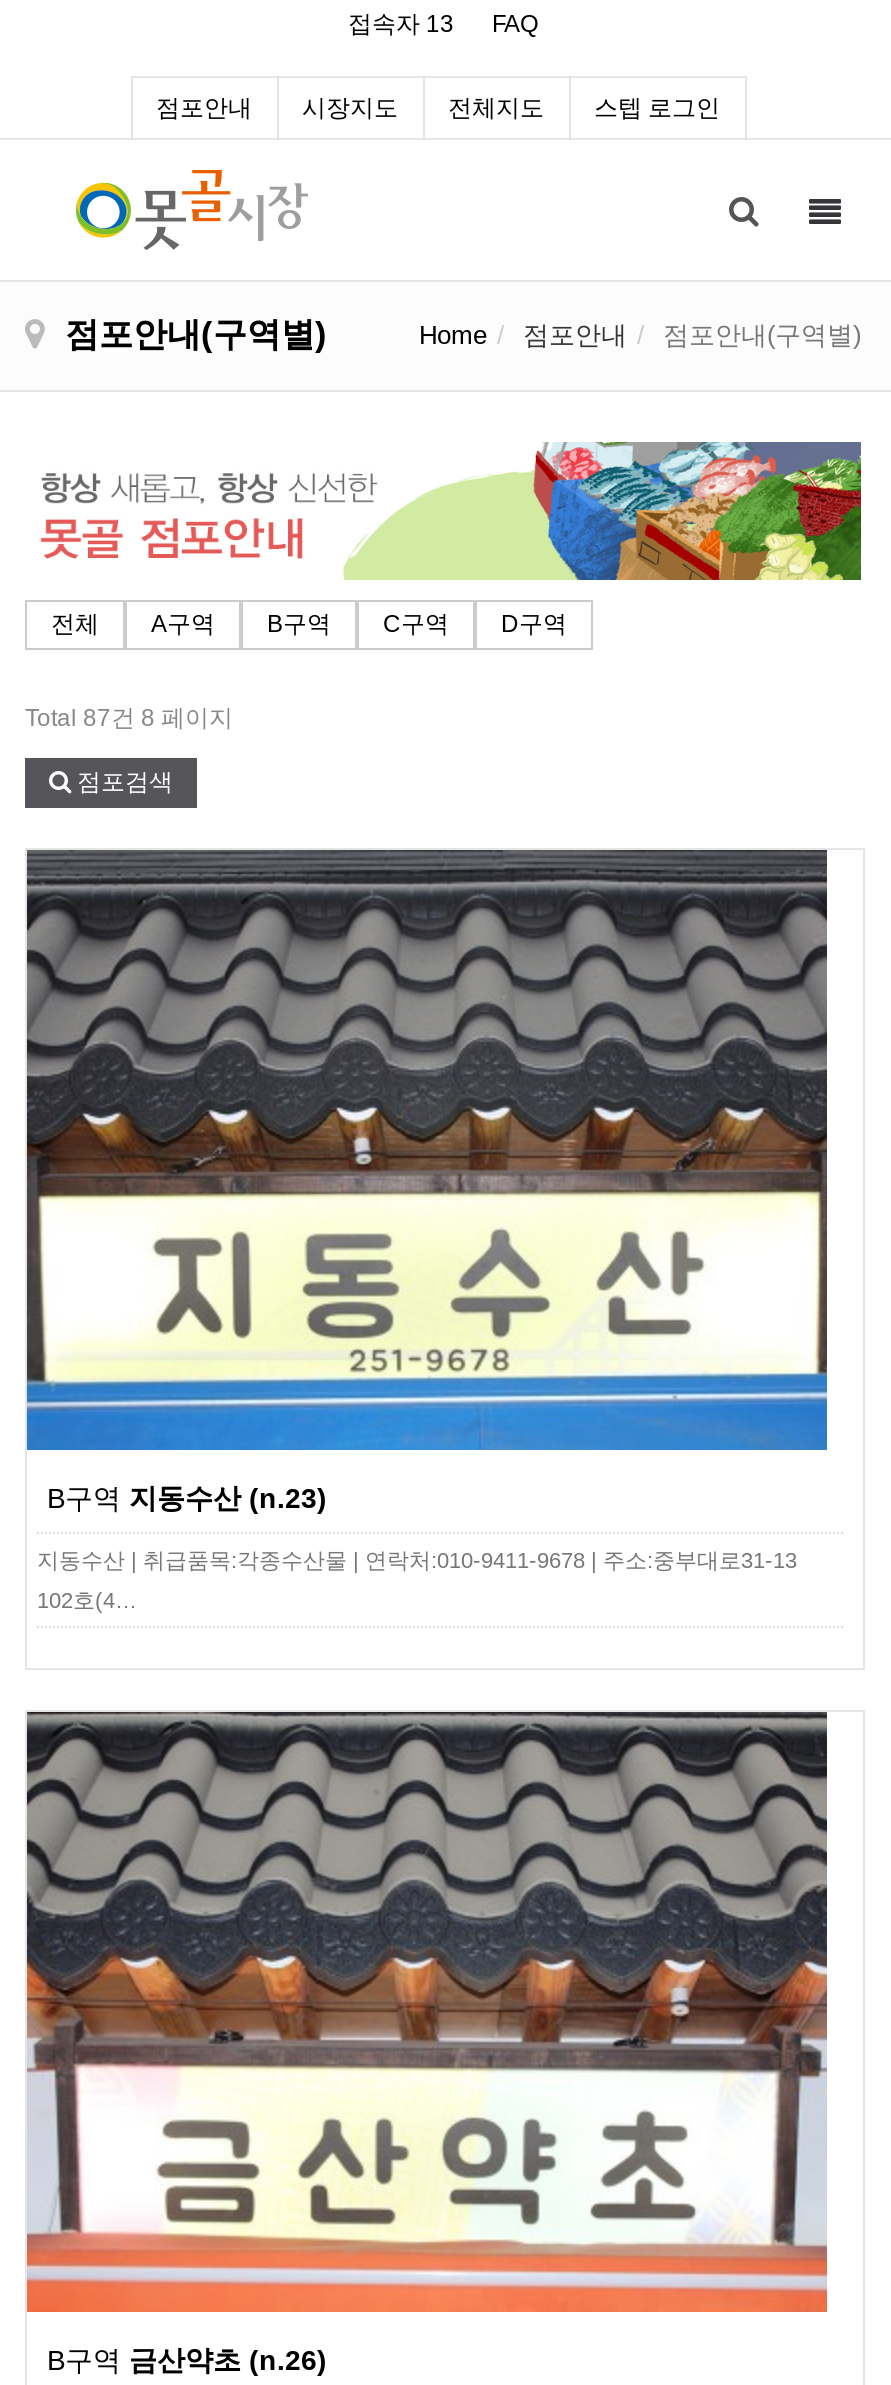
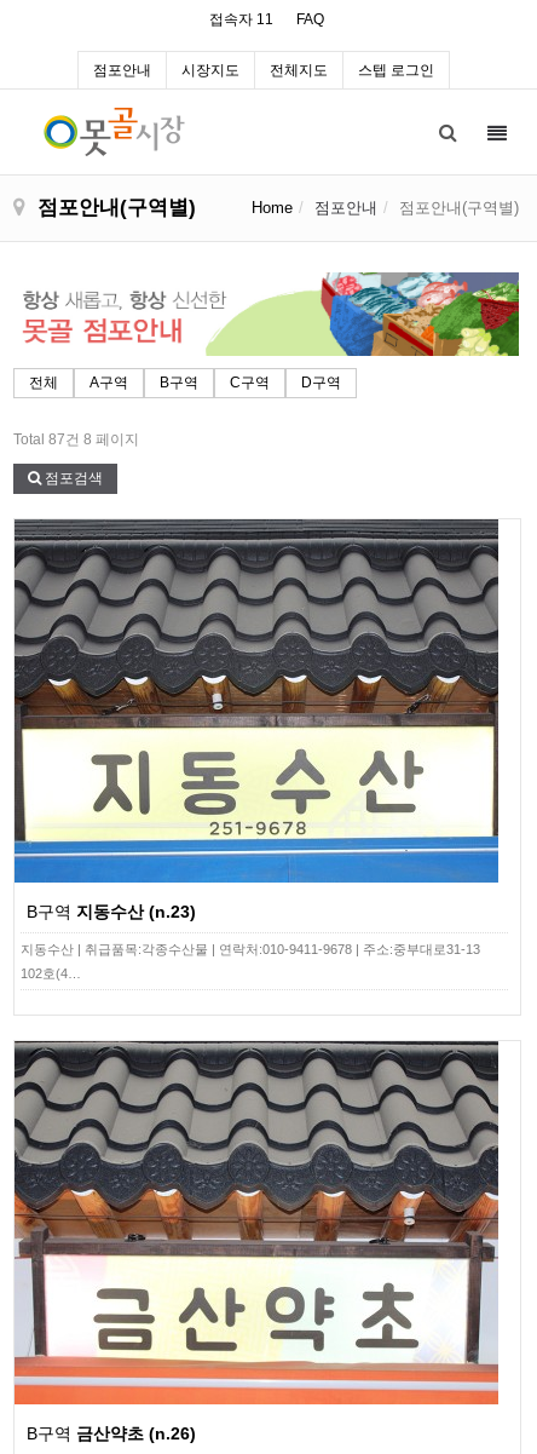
- 접속자 13 FAQ
+ 접속자 11 FAQ
